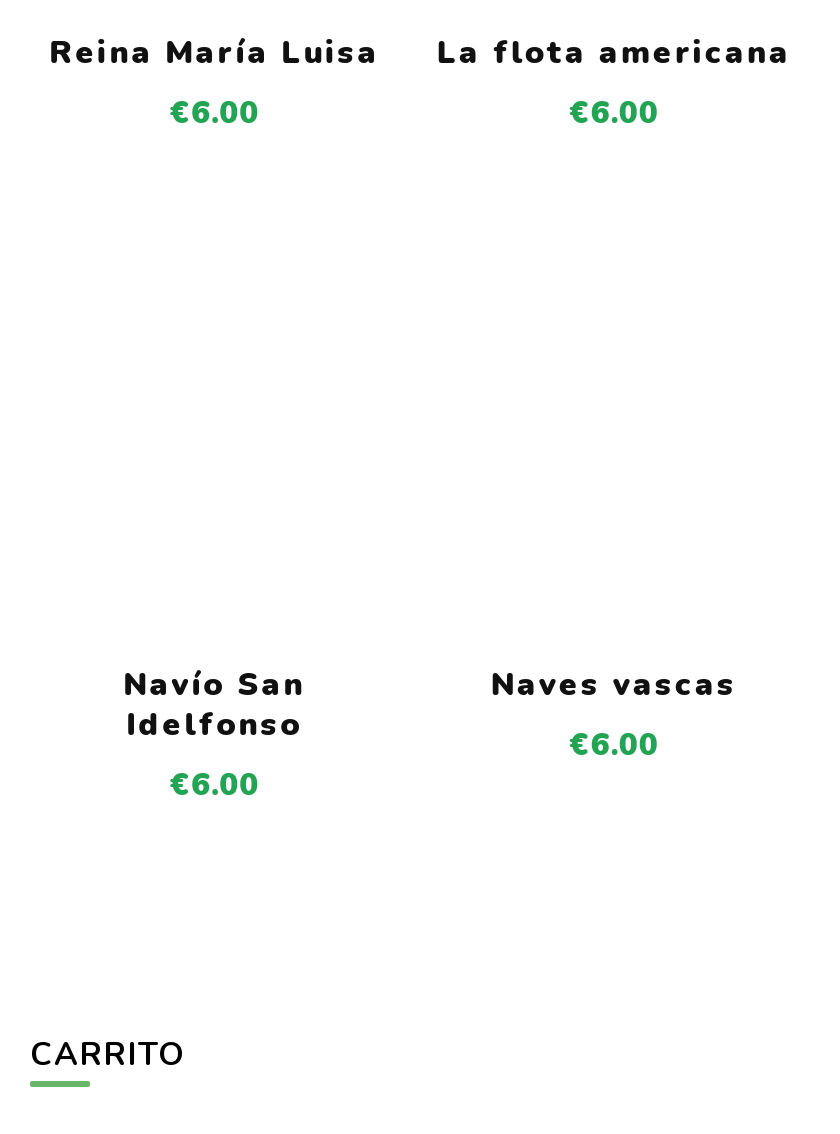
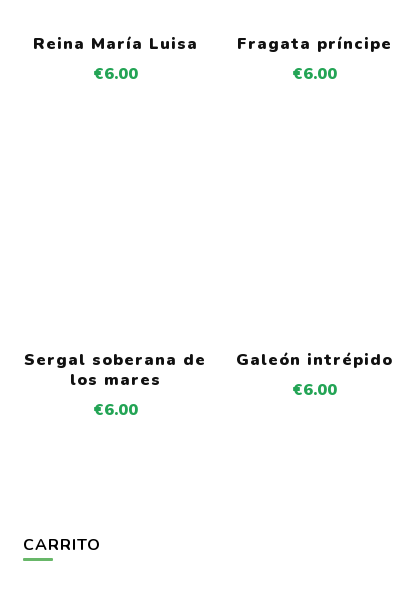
- La flota americana
+ Fragata príncipe

- Navío San
- Idelfonso
+ Sergal soberana de
+ los mares

- Naves vascas
+ Galeón intrépido
